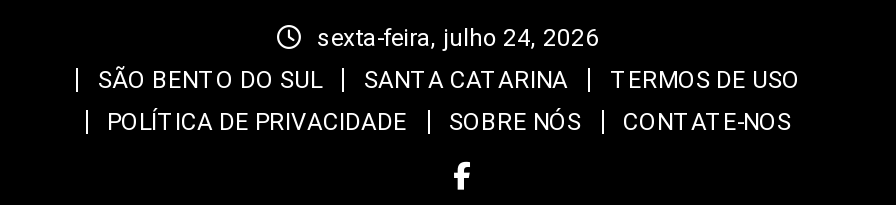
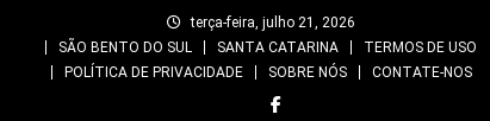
- sexta-feira, julho 24, 2026
+ terça-feira, julho 21, 2026
